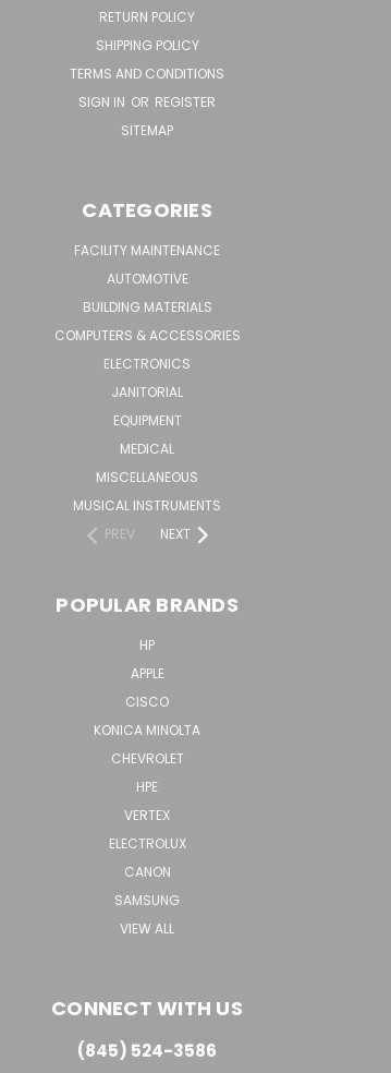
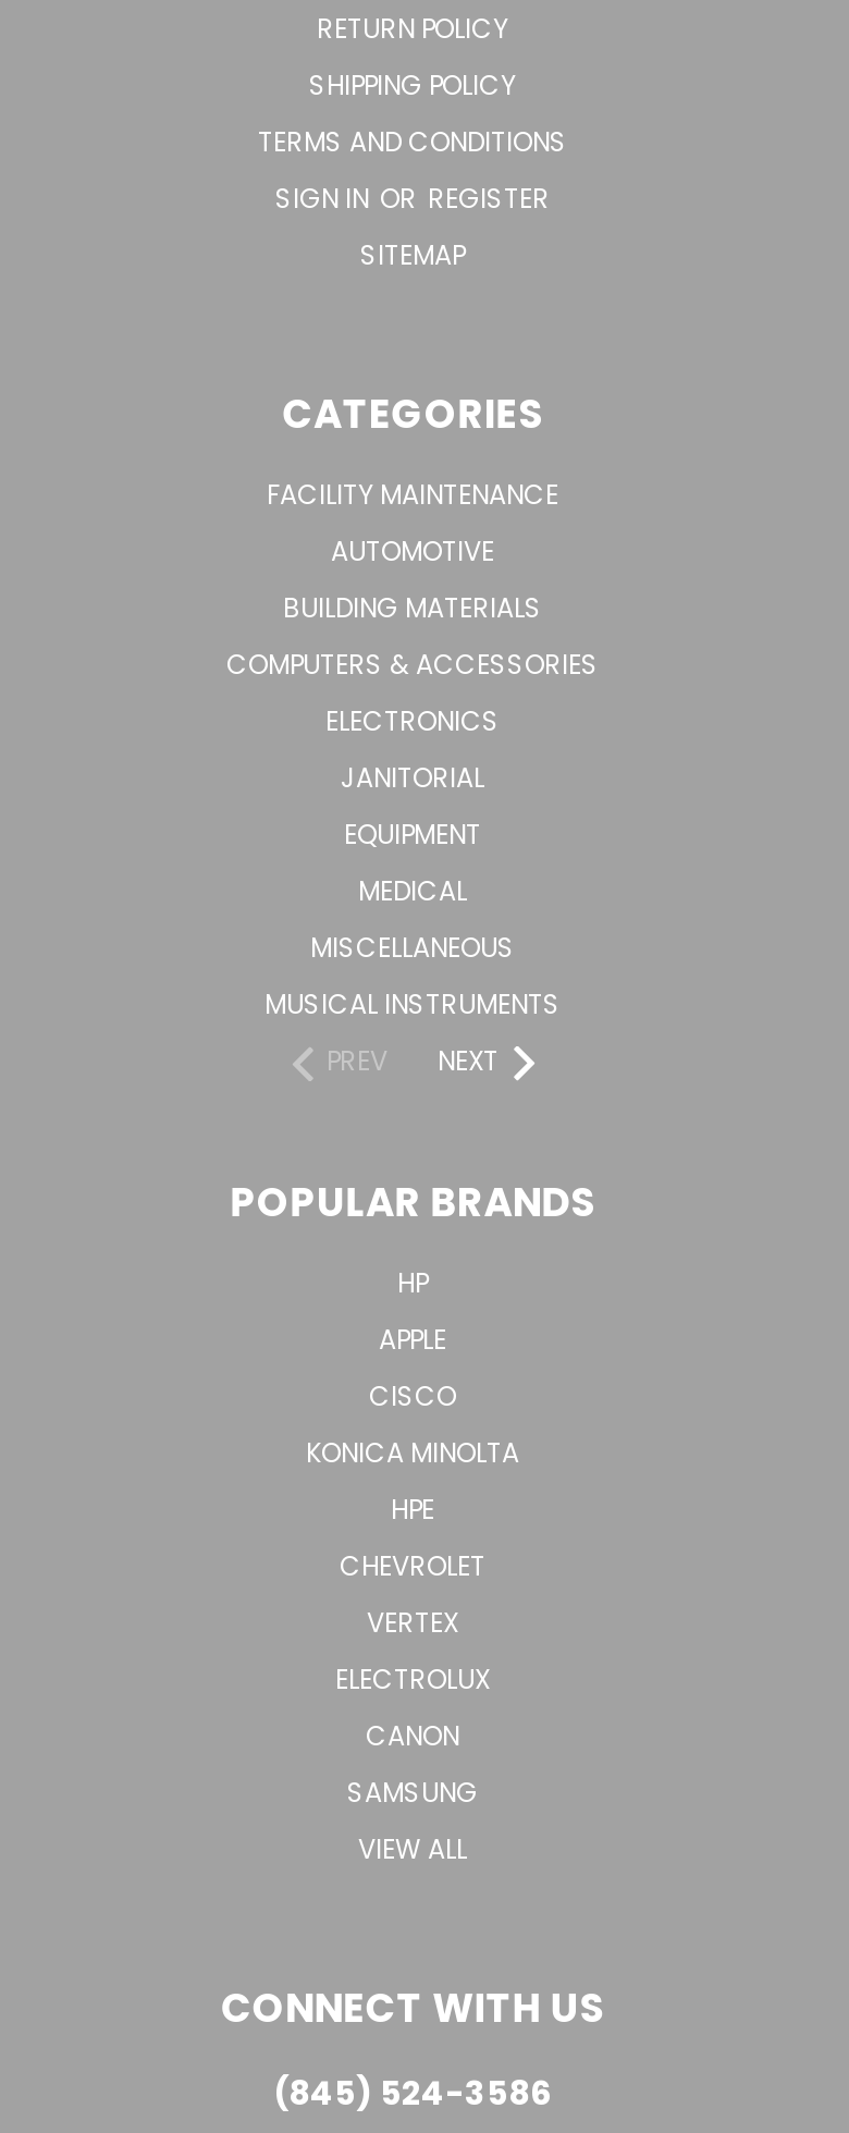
moved down: CHEVROLET

moved up: HPE
